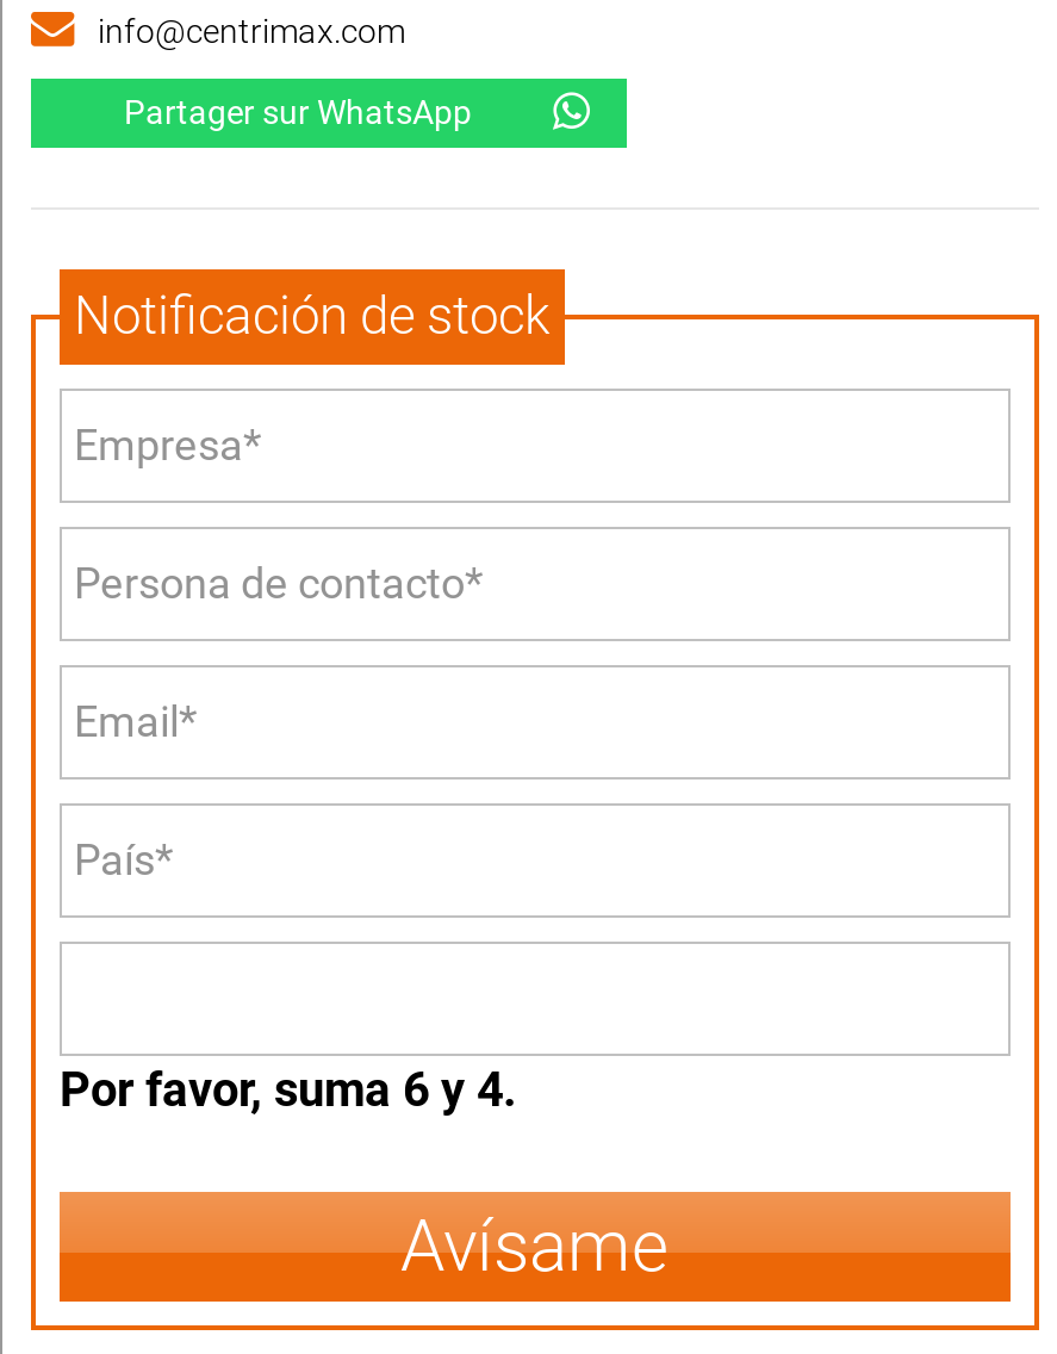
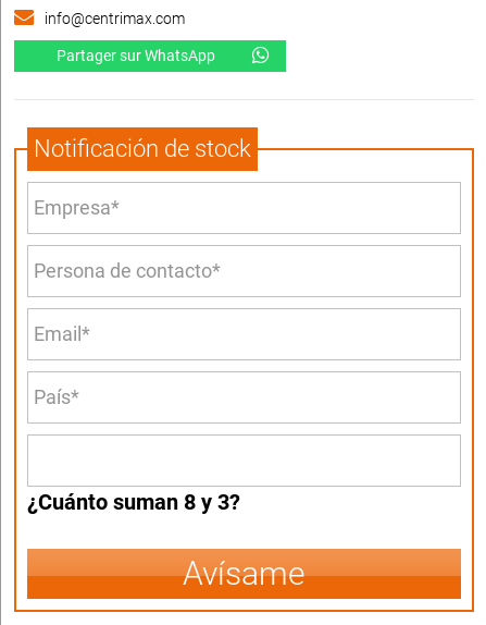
- Por favor, suma 6 y 4.
+ ¿Cuánto suman 8 y 3?
